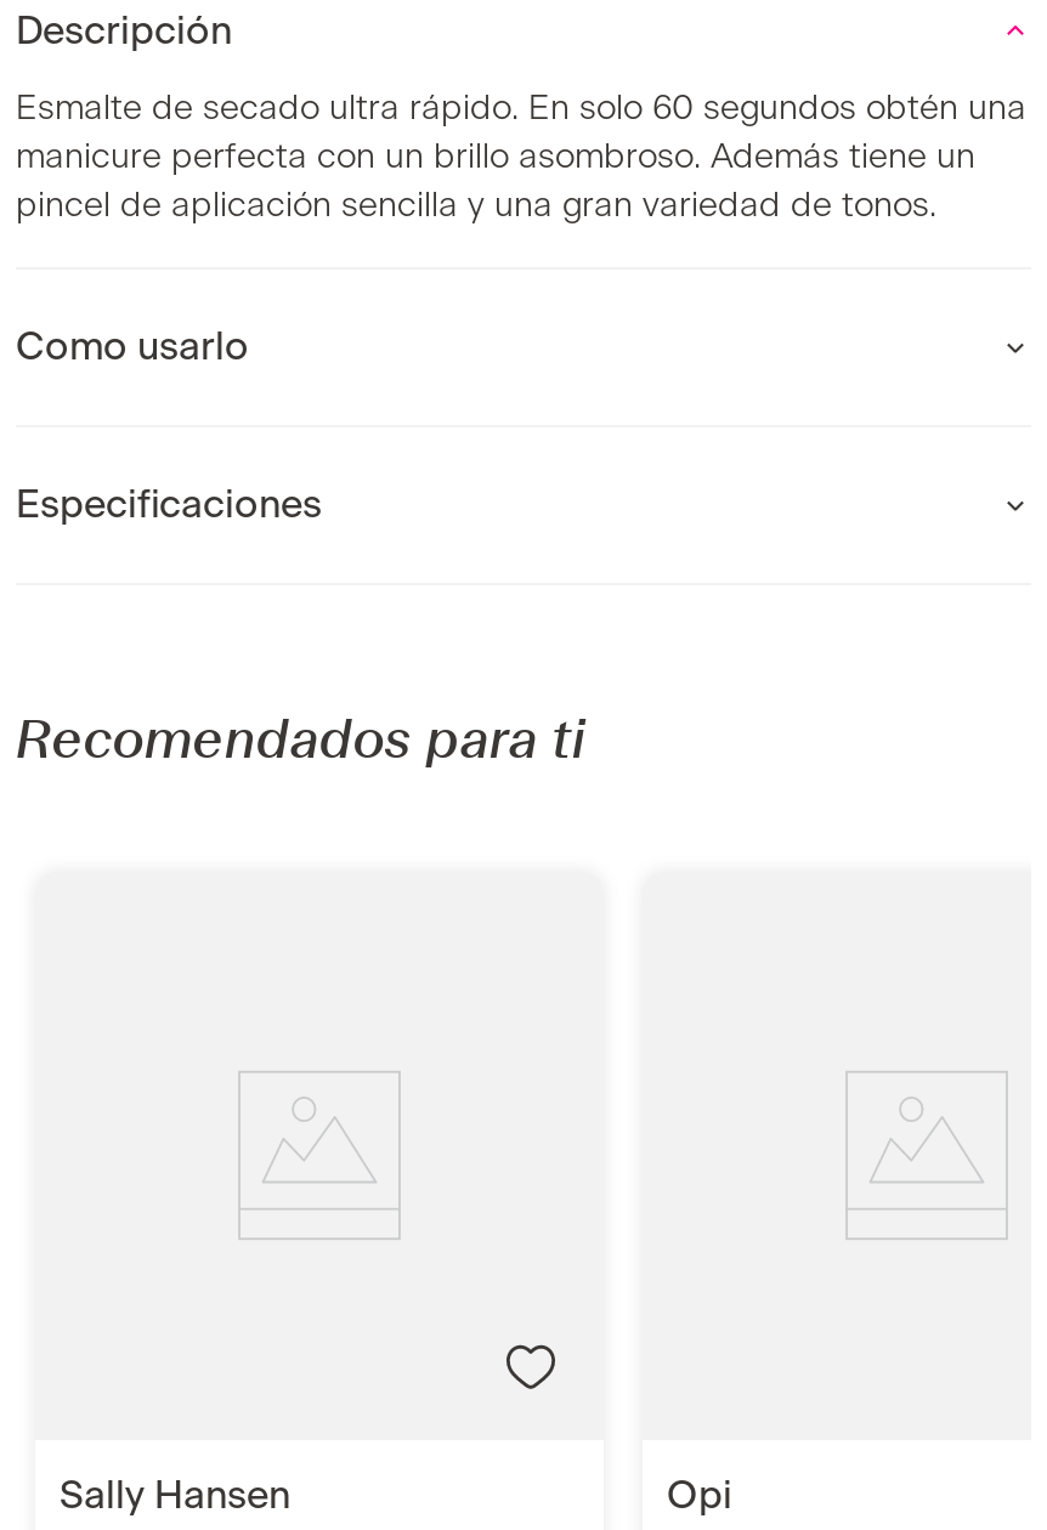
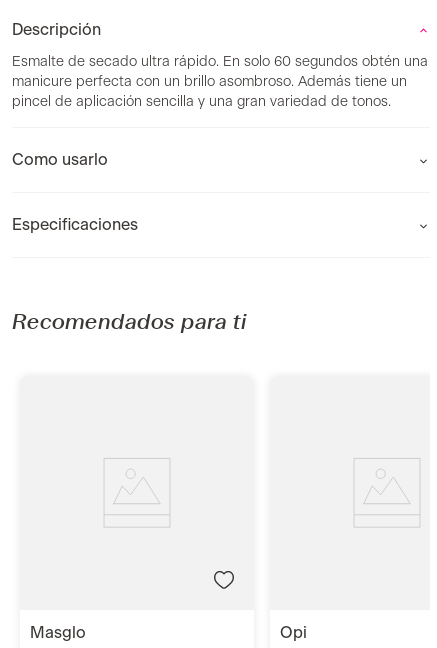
- sally hansen
+ masglo
